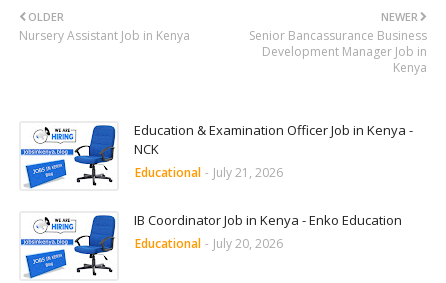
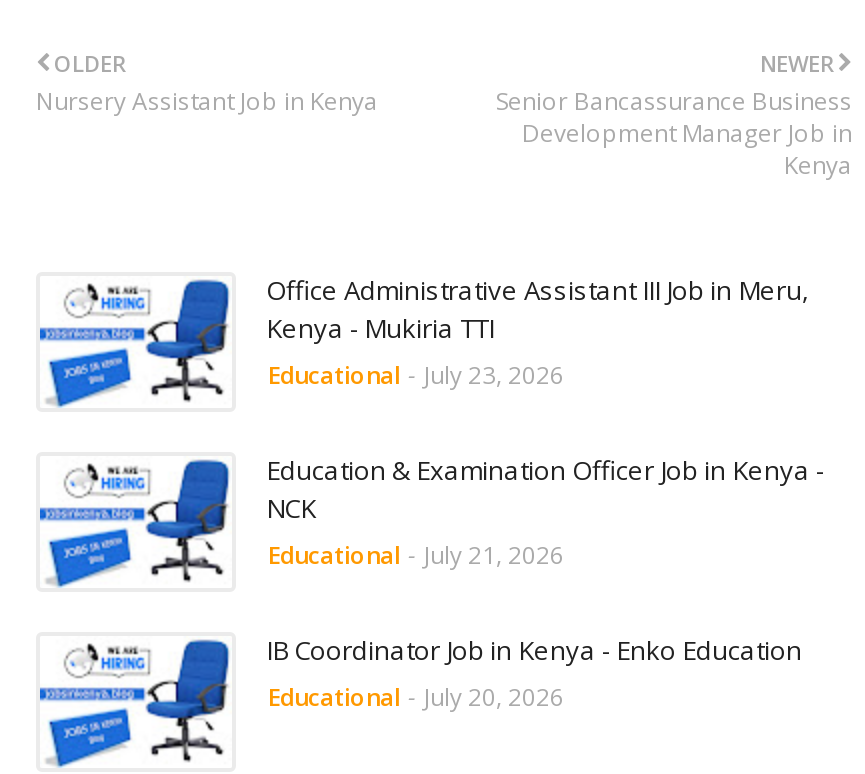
+ Office Administrative Assistant III Job in Meru,
+ Kenya - Mukiria TTI
+ Educational - July 23, 2026
